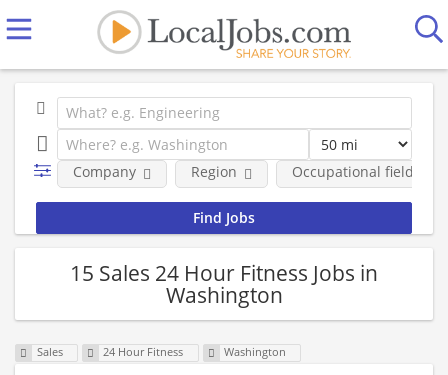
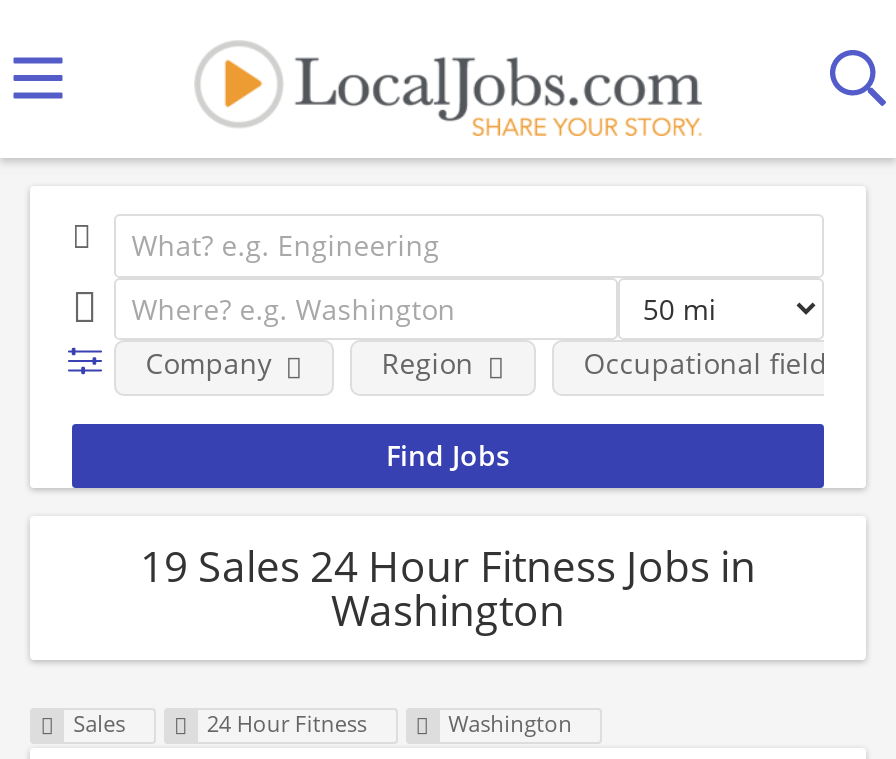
- 15 Sales 24 Hour Fitness Jobs in
+ 19 Sales 24 Hour Fitness Jobs in
